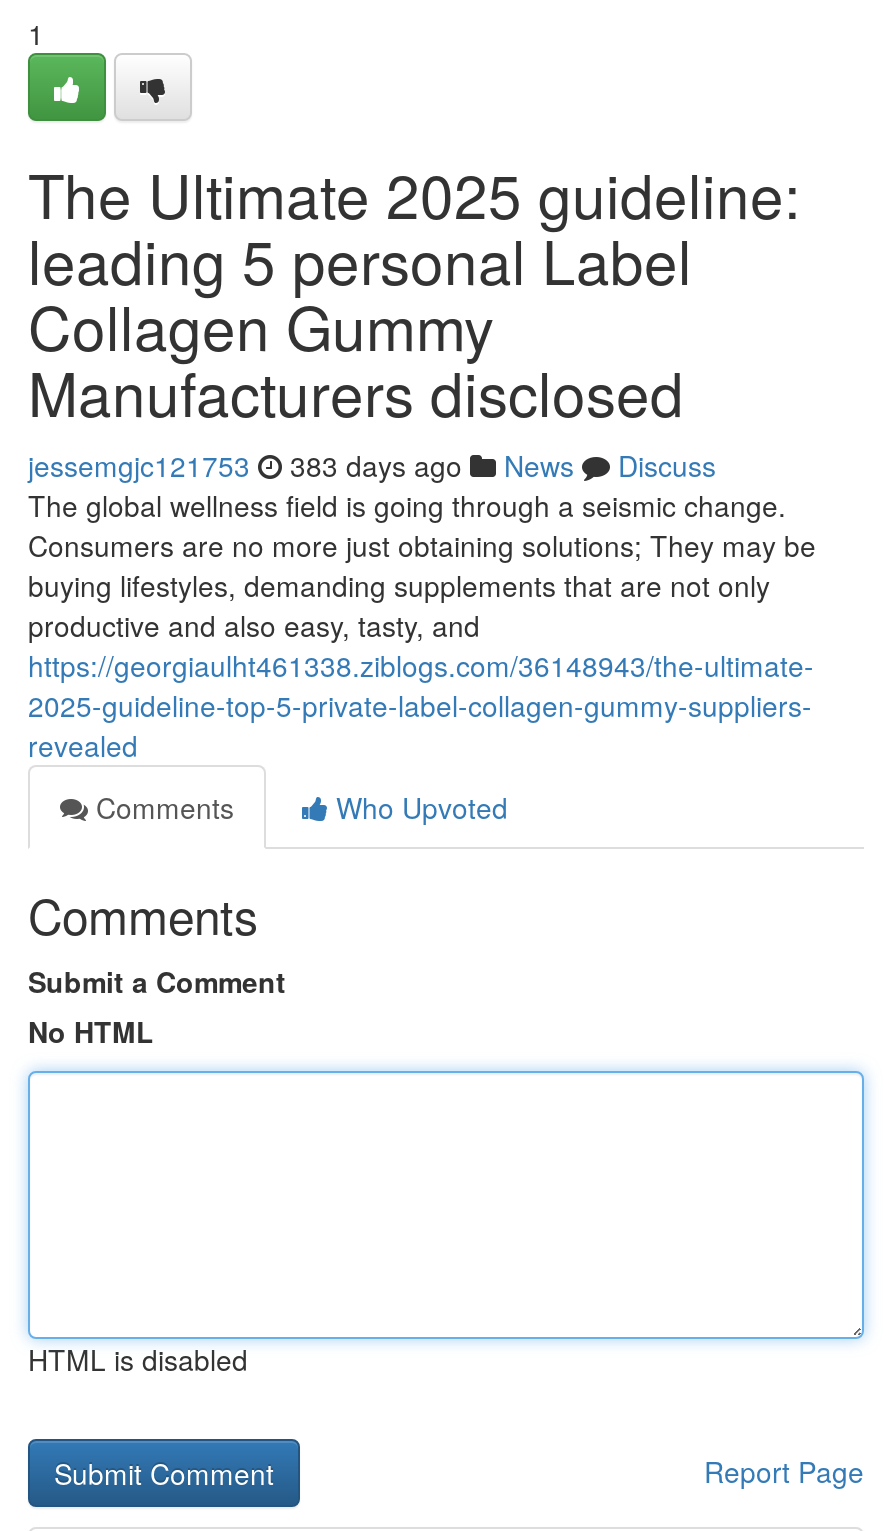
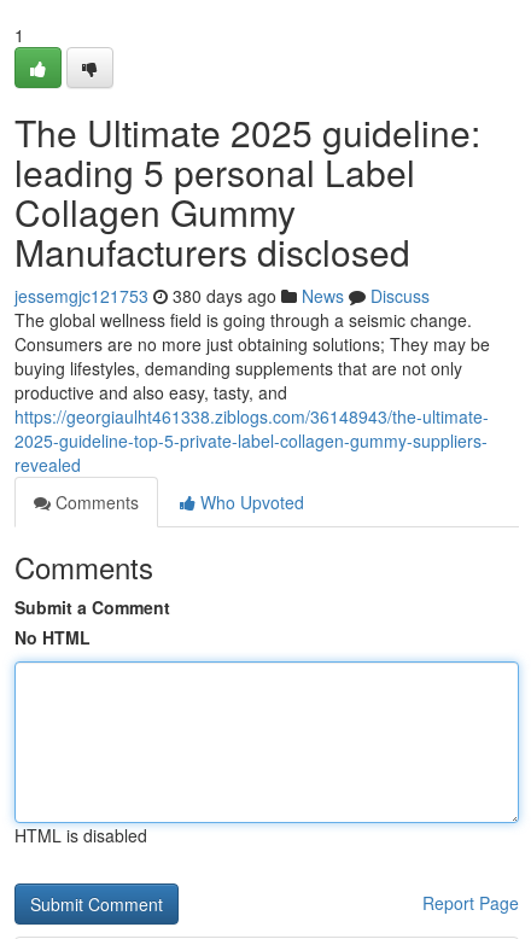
- jessemgjc121753 383 days ago News Discuss
+ jessemgjc121753 380 days ago News Discuss
